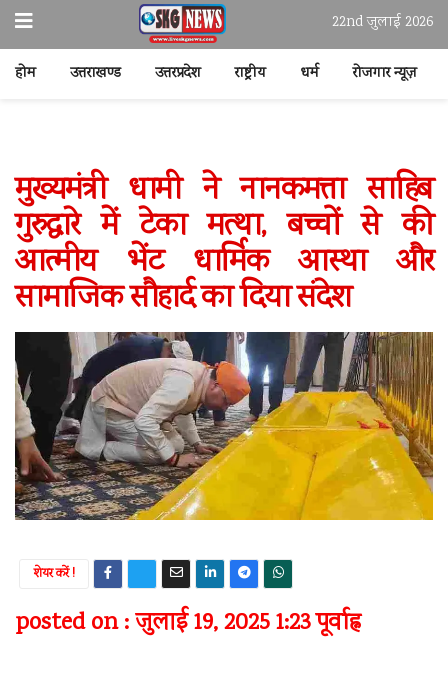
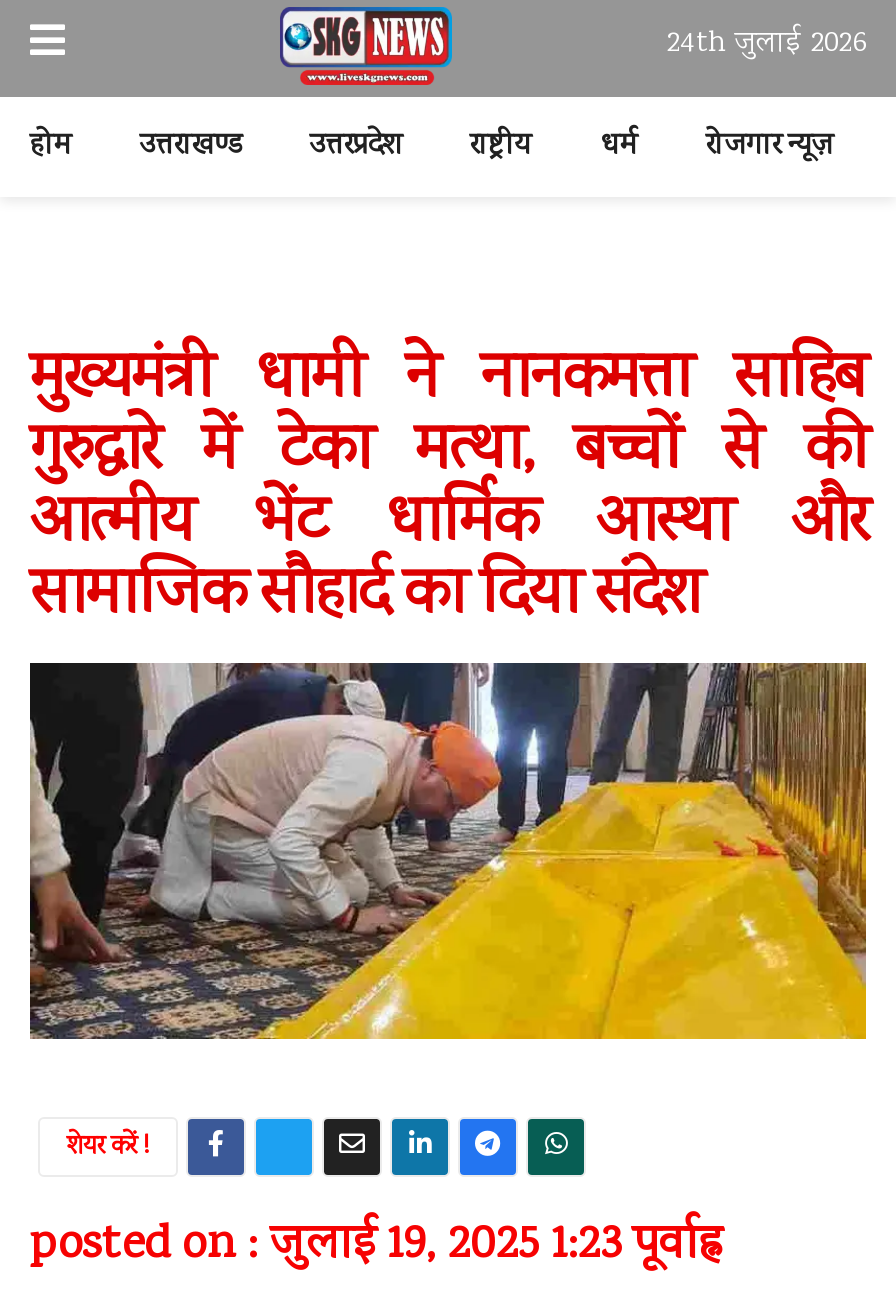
- 22nd जुलाई 2026
+ 24th जुलाई 2026
